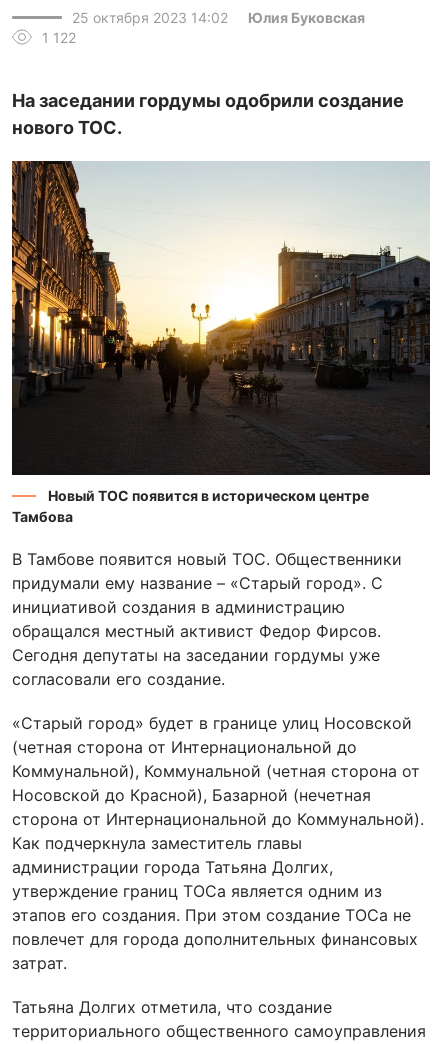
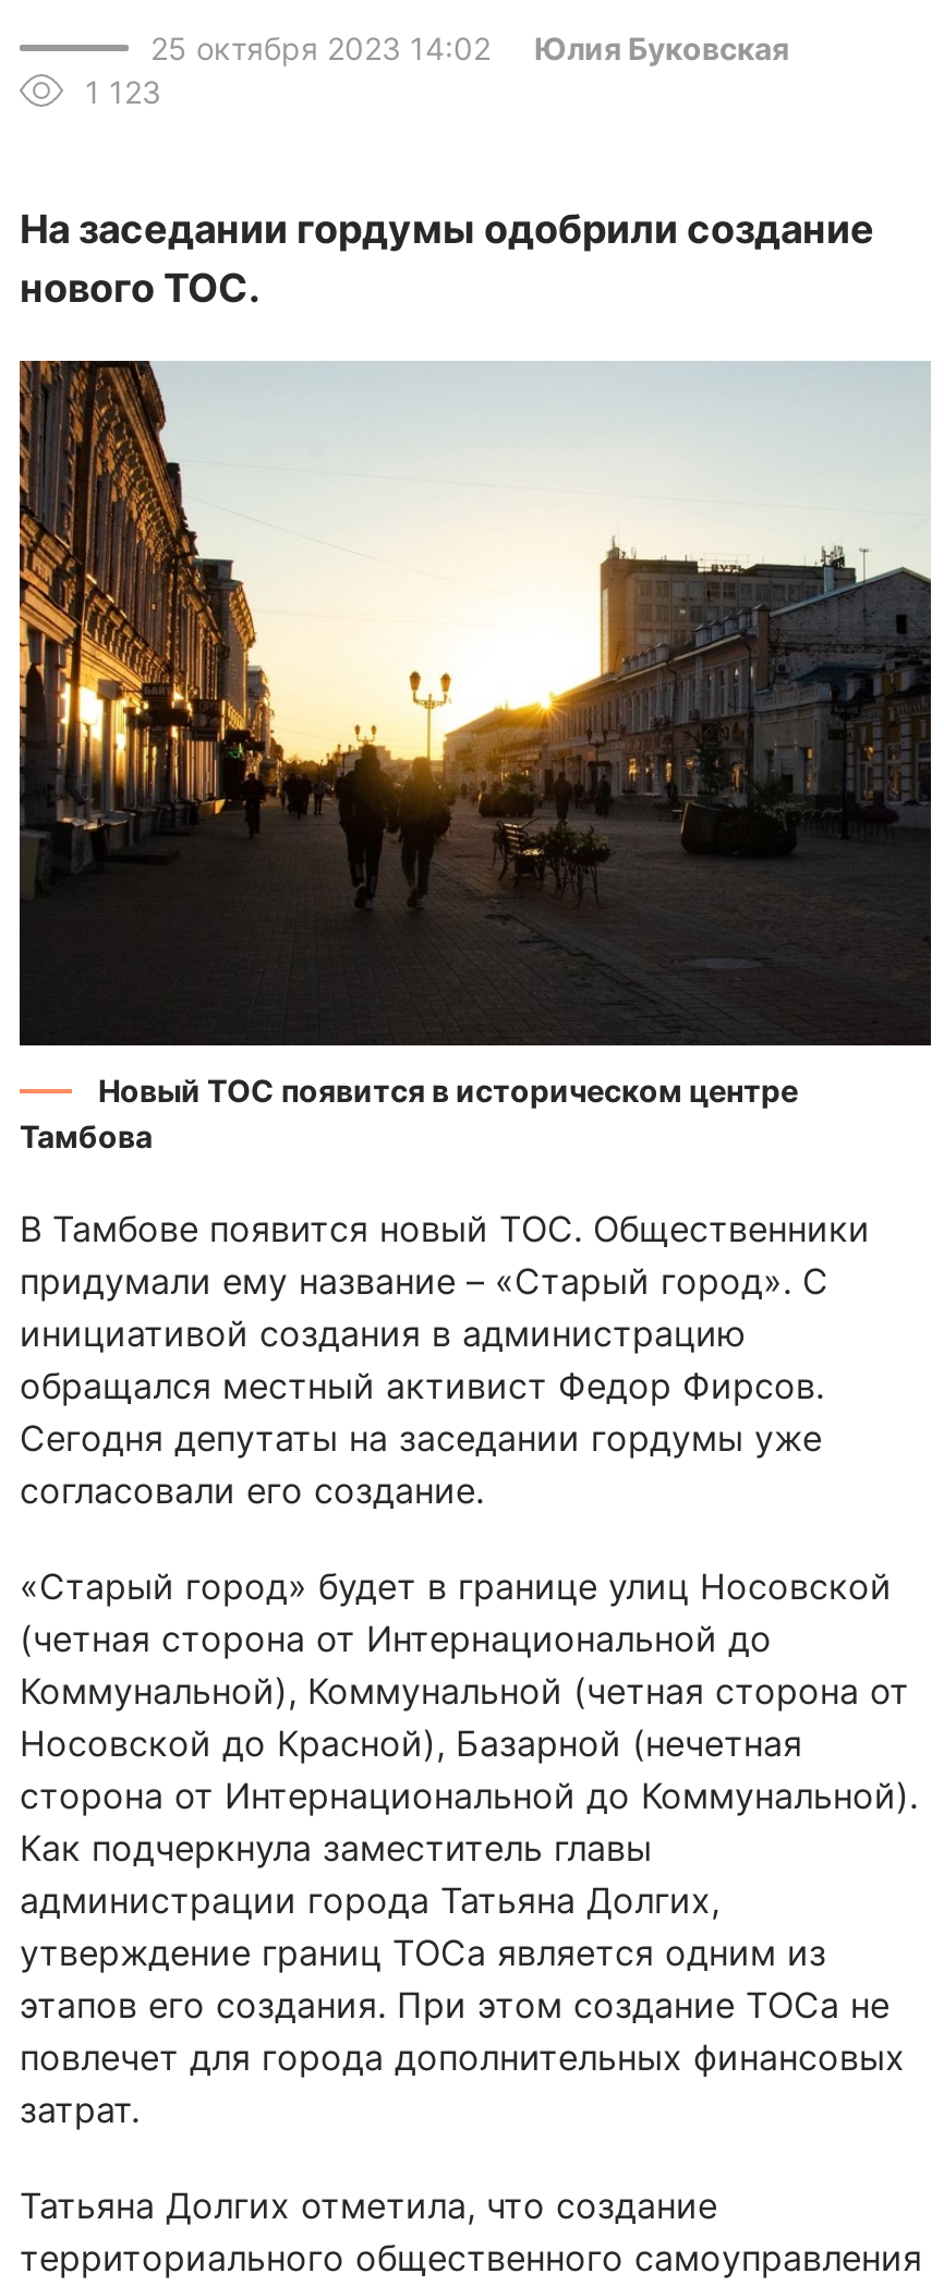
- 1 122
+ 1 123
